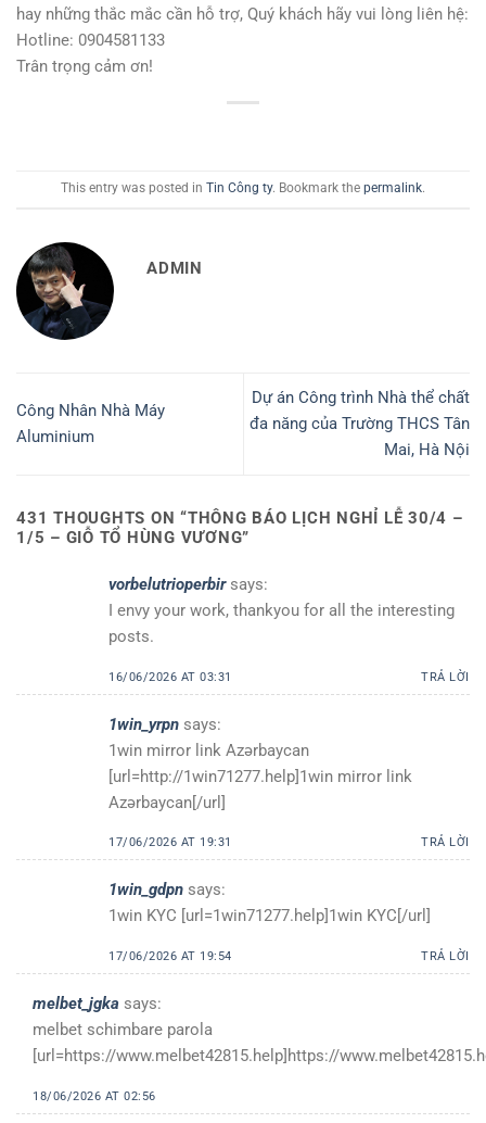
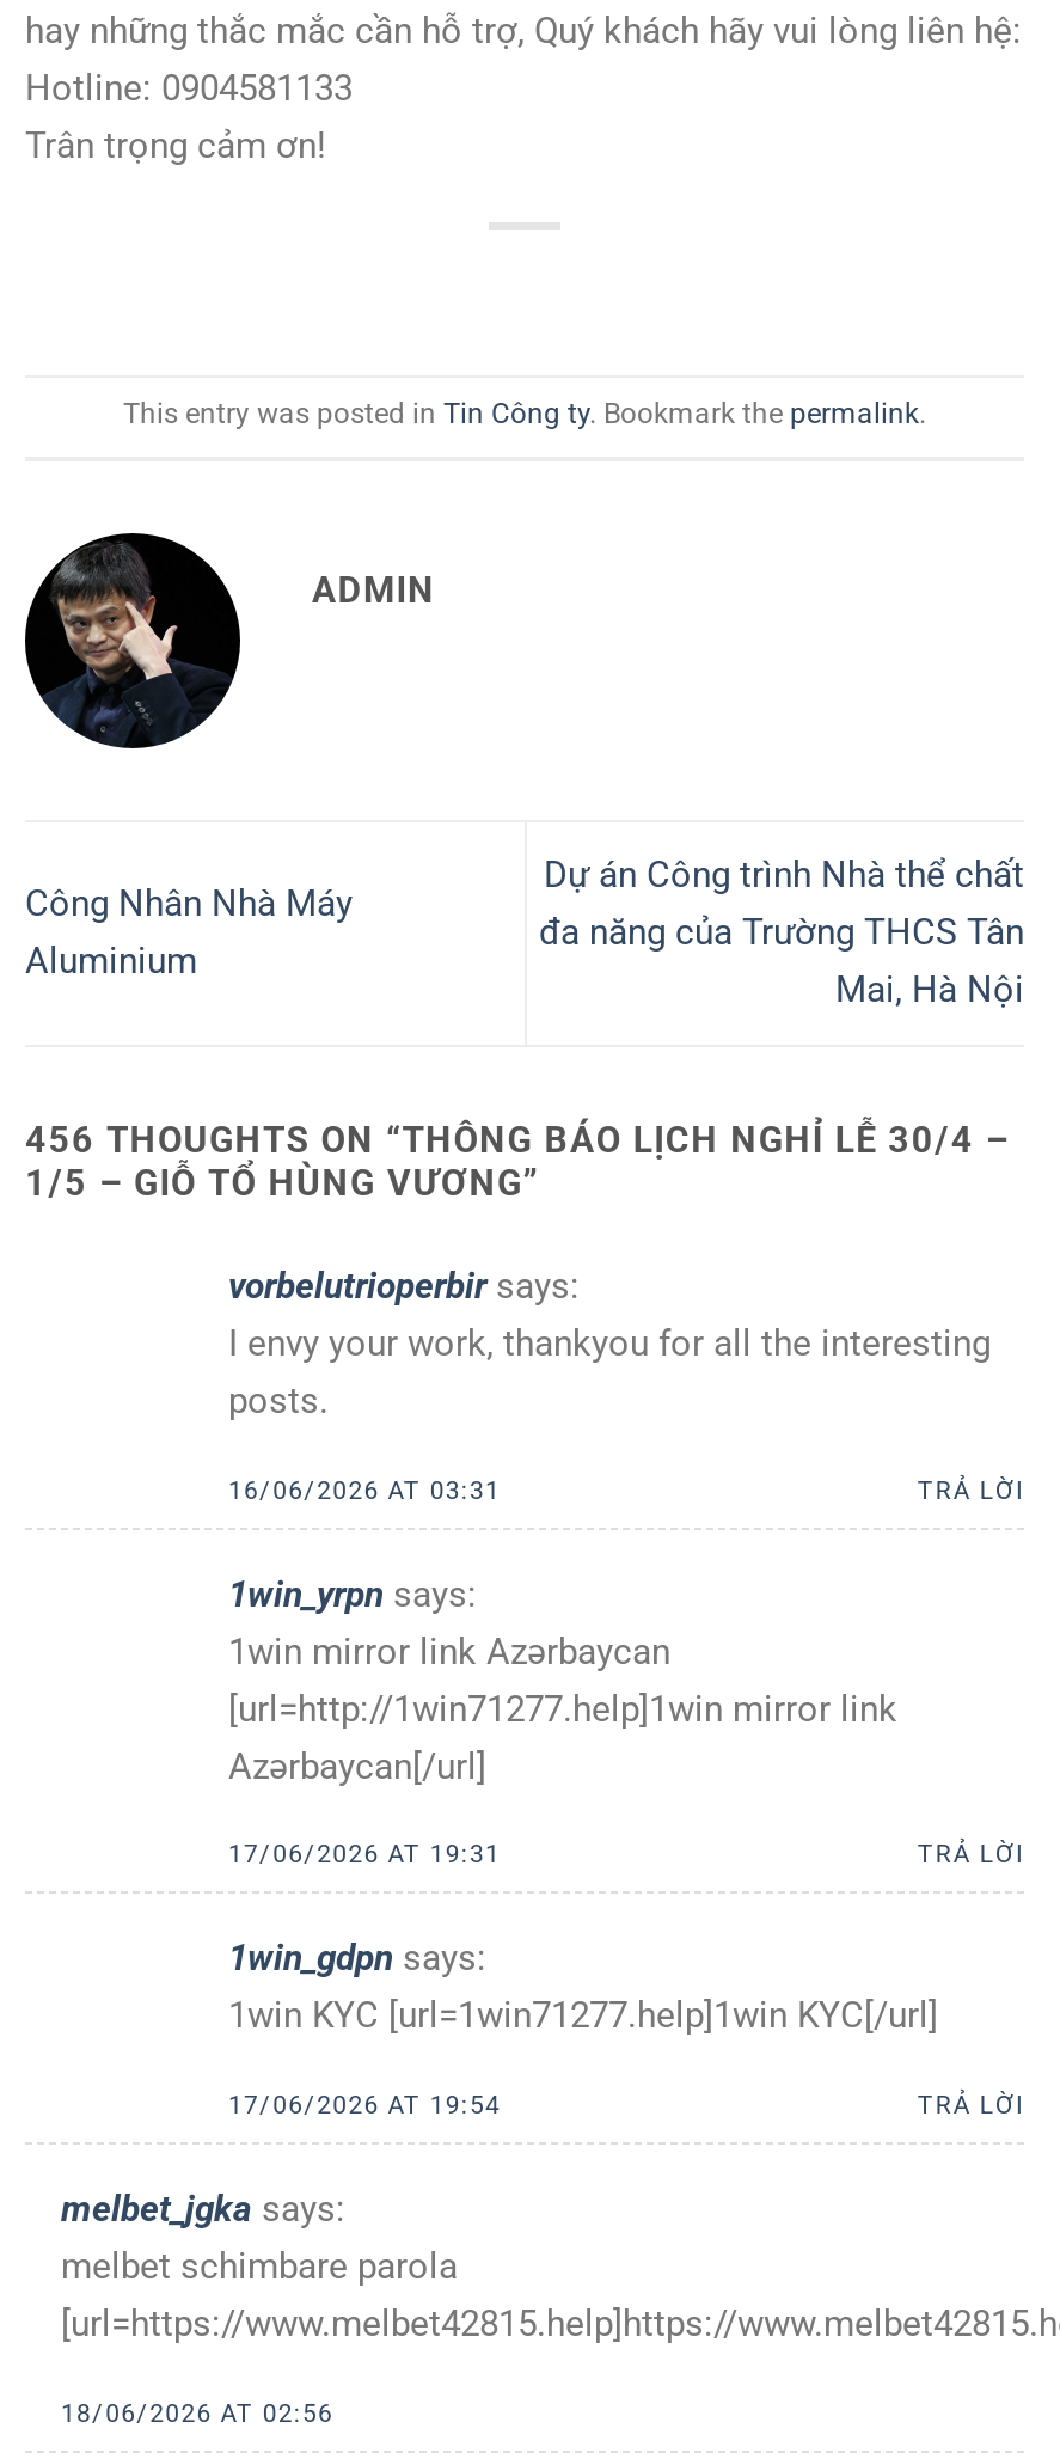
- 431 THOUGHTS ON “THÔNG BÁO LỊCH NGHỈ LỄ 30/4 –
+ 456 THOUGHTS ON “THÔNG BÁO LỊCH NGHỈ LỄ 30/4 –
